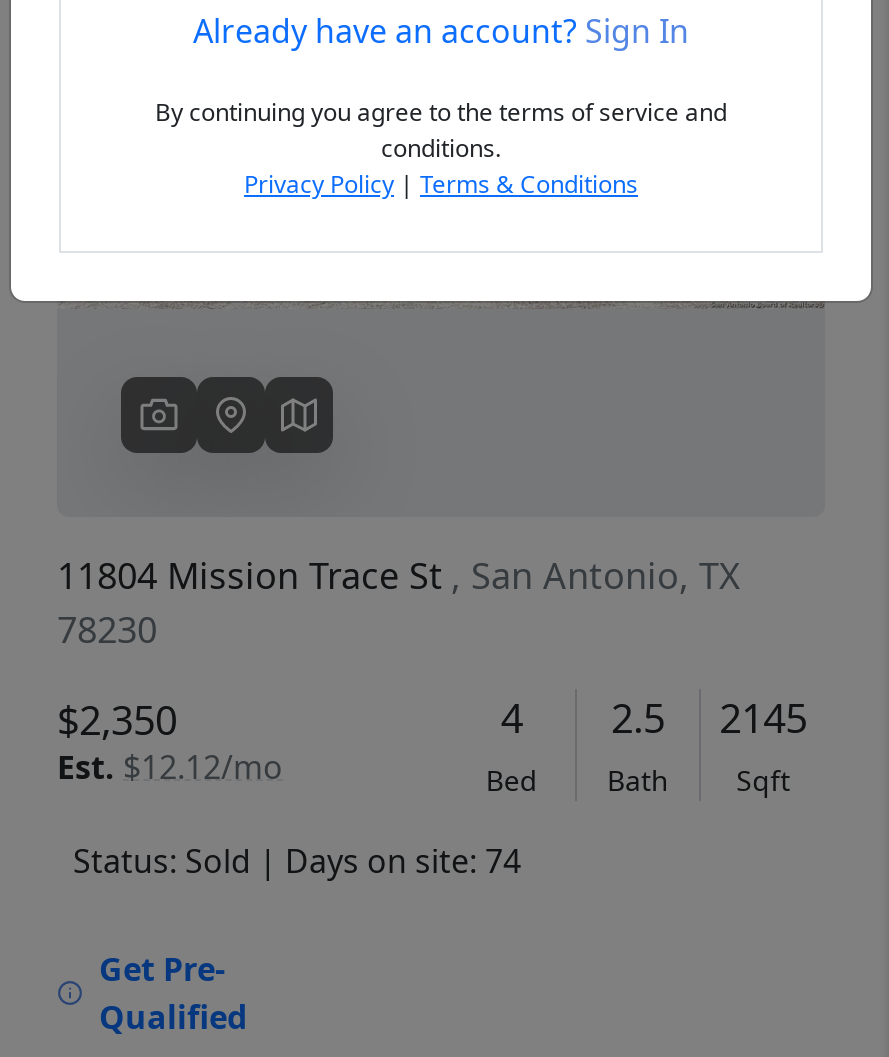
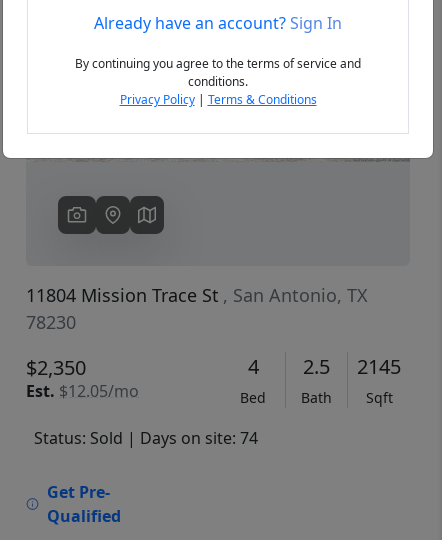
- Est. $12.12/mo
+ Est. $12.05/mo
